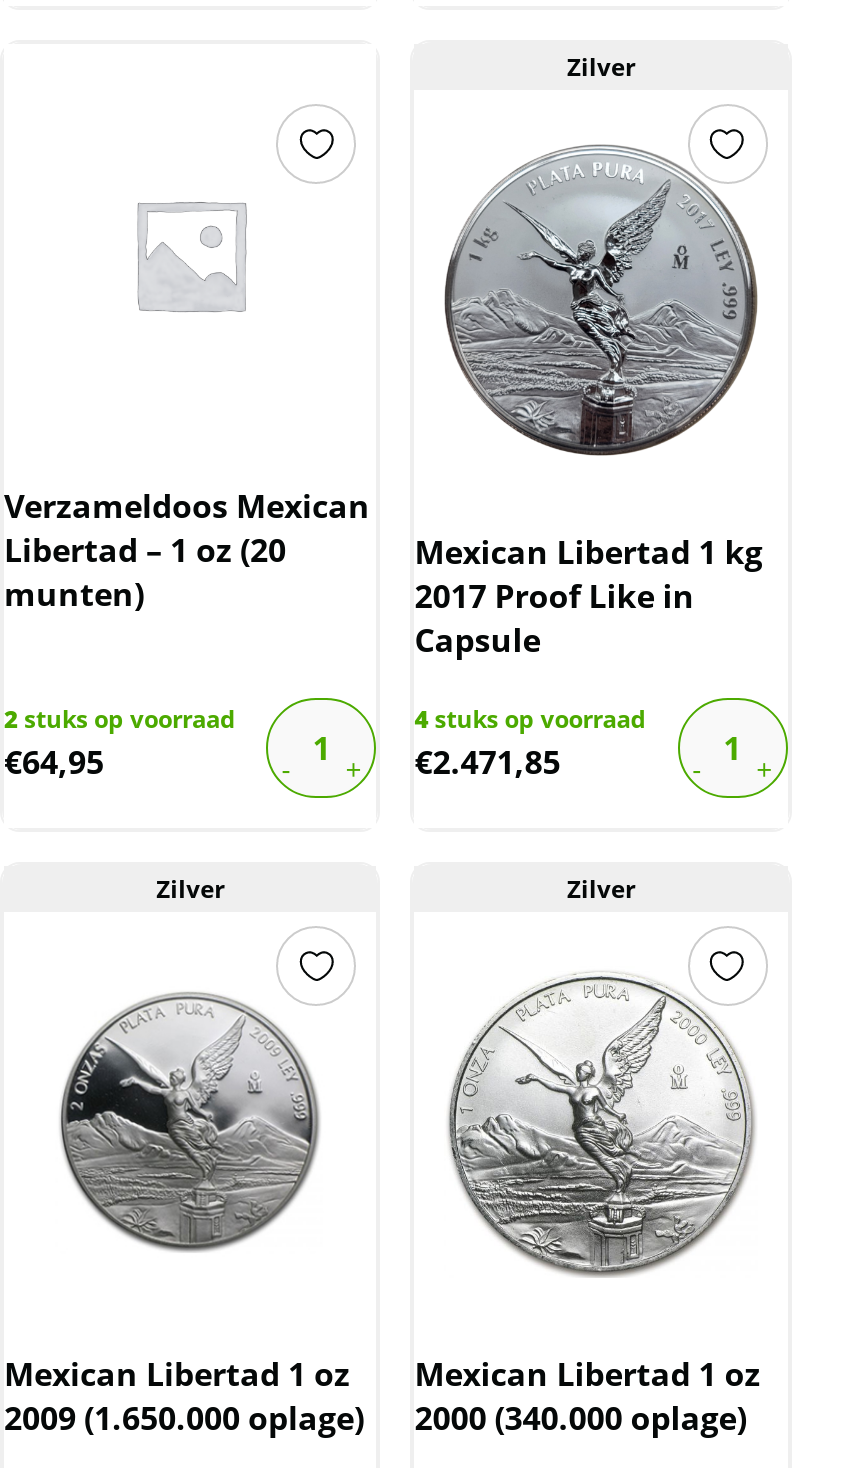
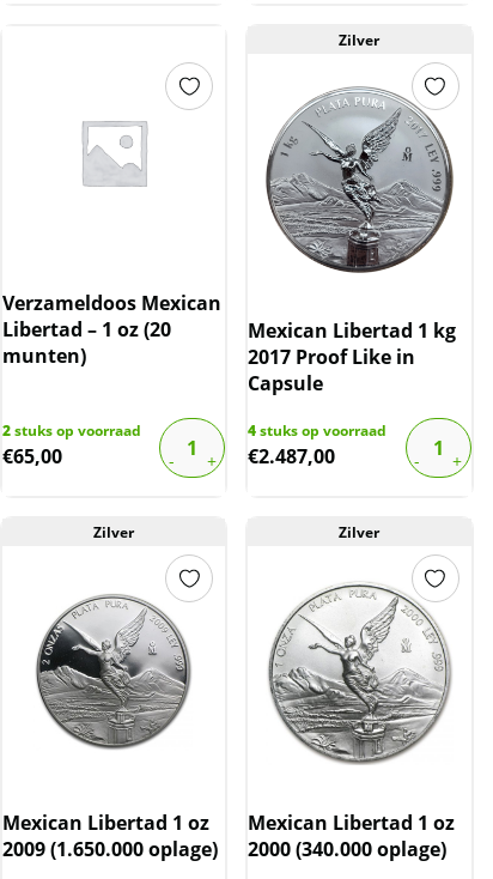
- €64,95
+ €65,00

- €2.471,85
+ €2.487,00
